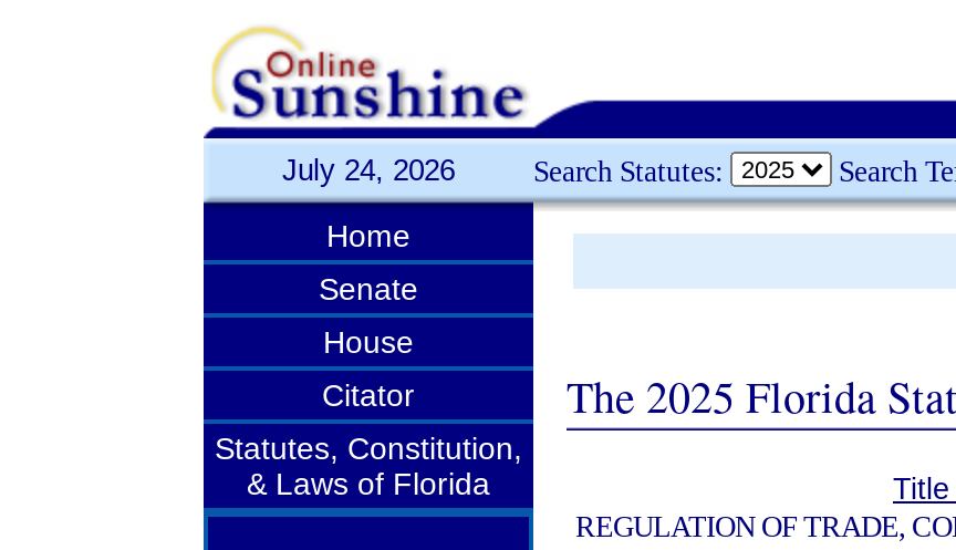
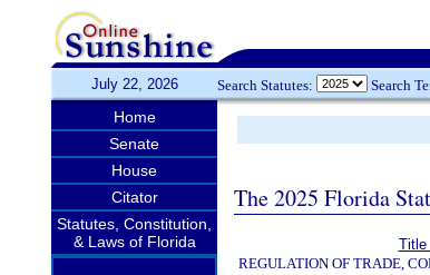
- July 24, 2026
+ July 22, 2026
